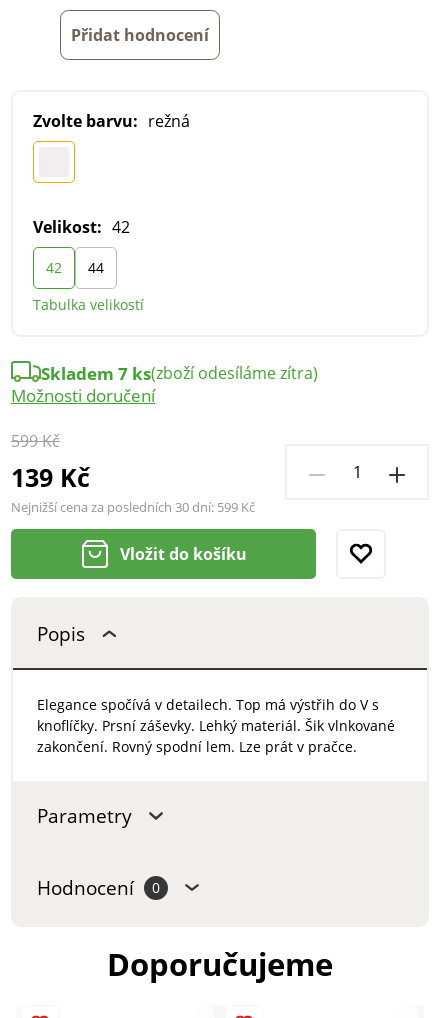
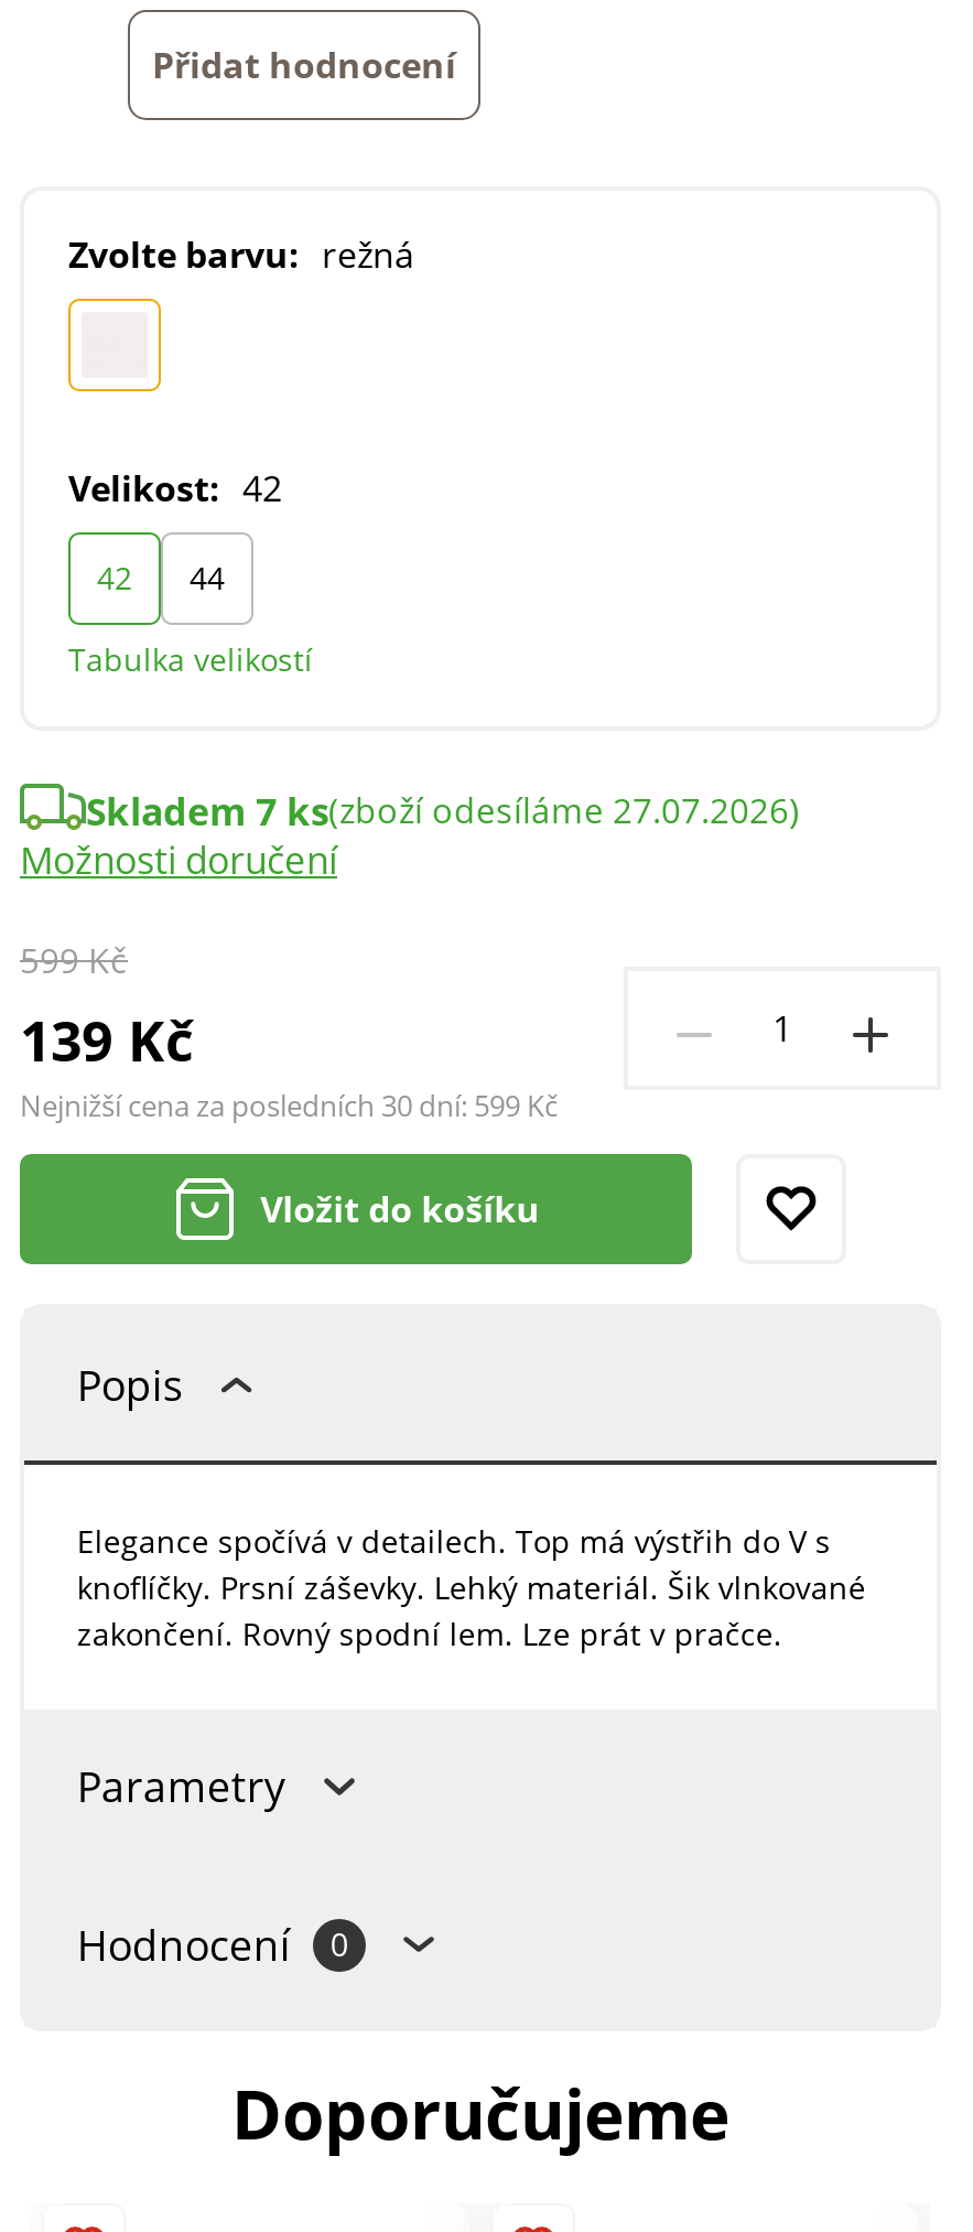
- Skladem 7 ks(zboží odesíláme zítra)
+ Skladem 7 ks(zboží odesíláme 27.07.2026)
